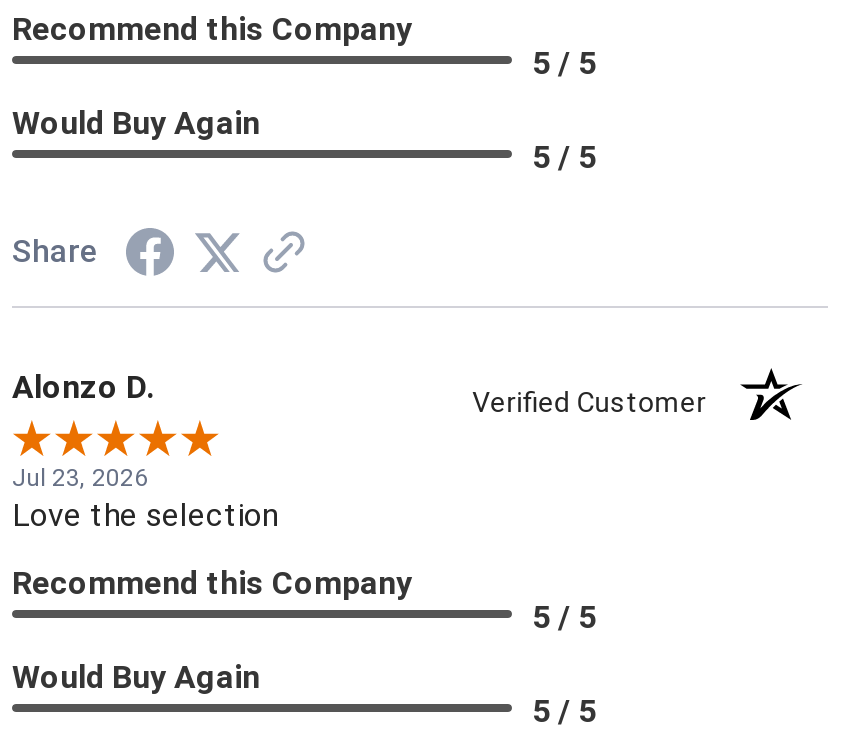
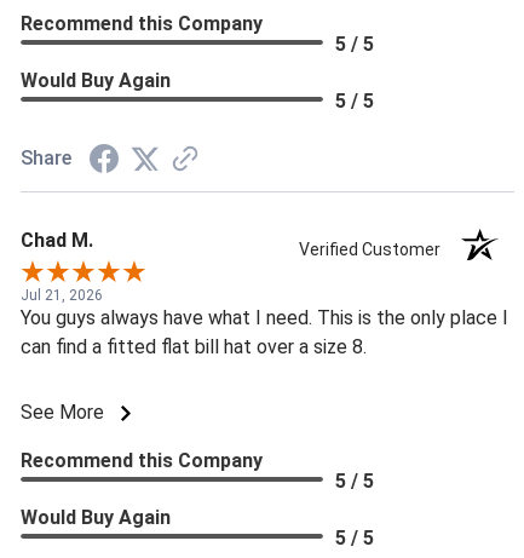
- Alonzo D.
+ Chad M.

- Jul 23, 2026
- Love the selection
+ Jul 21, 2026
+ You guys always have what I need. This is the only place I
+ can find a fitted flat bill hat over a size 8.
+ See More
